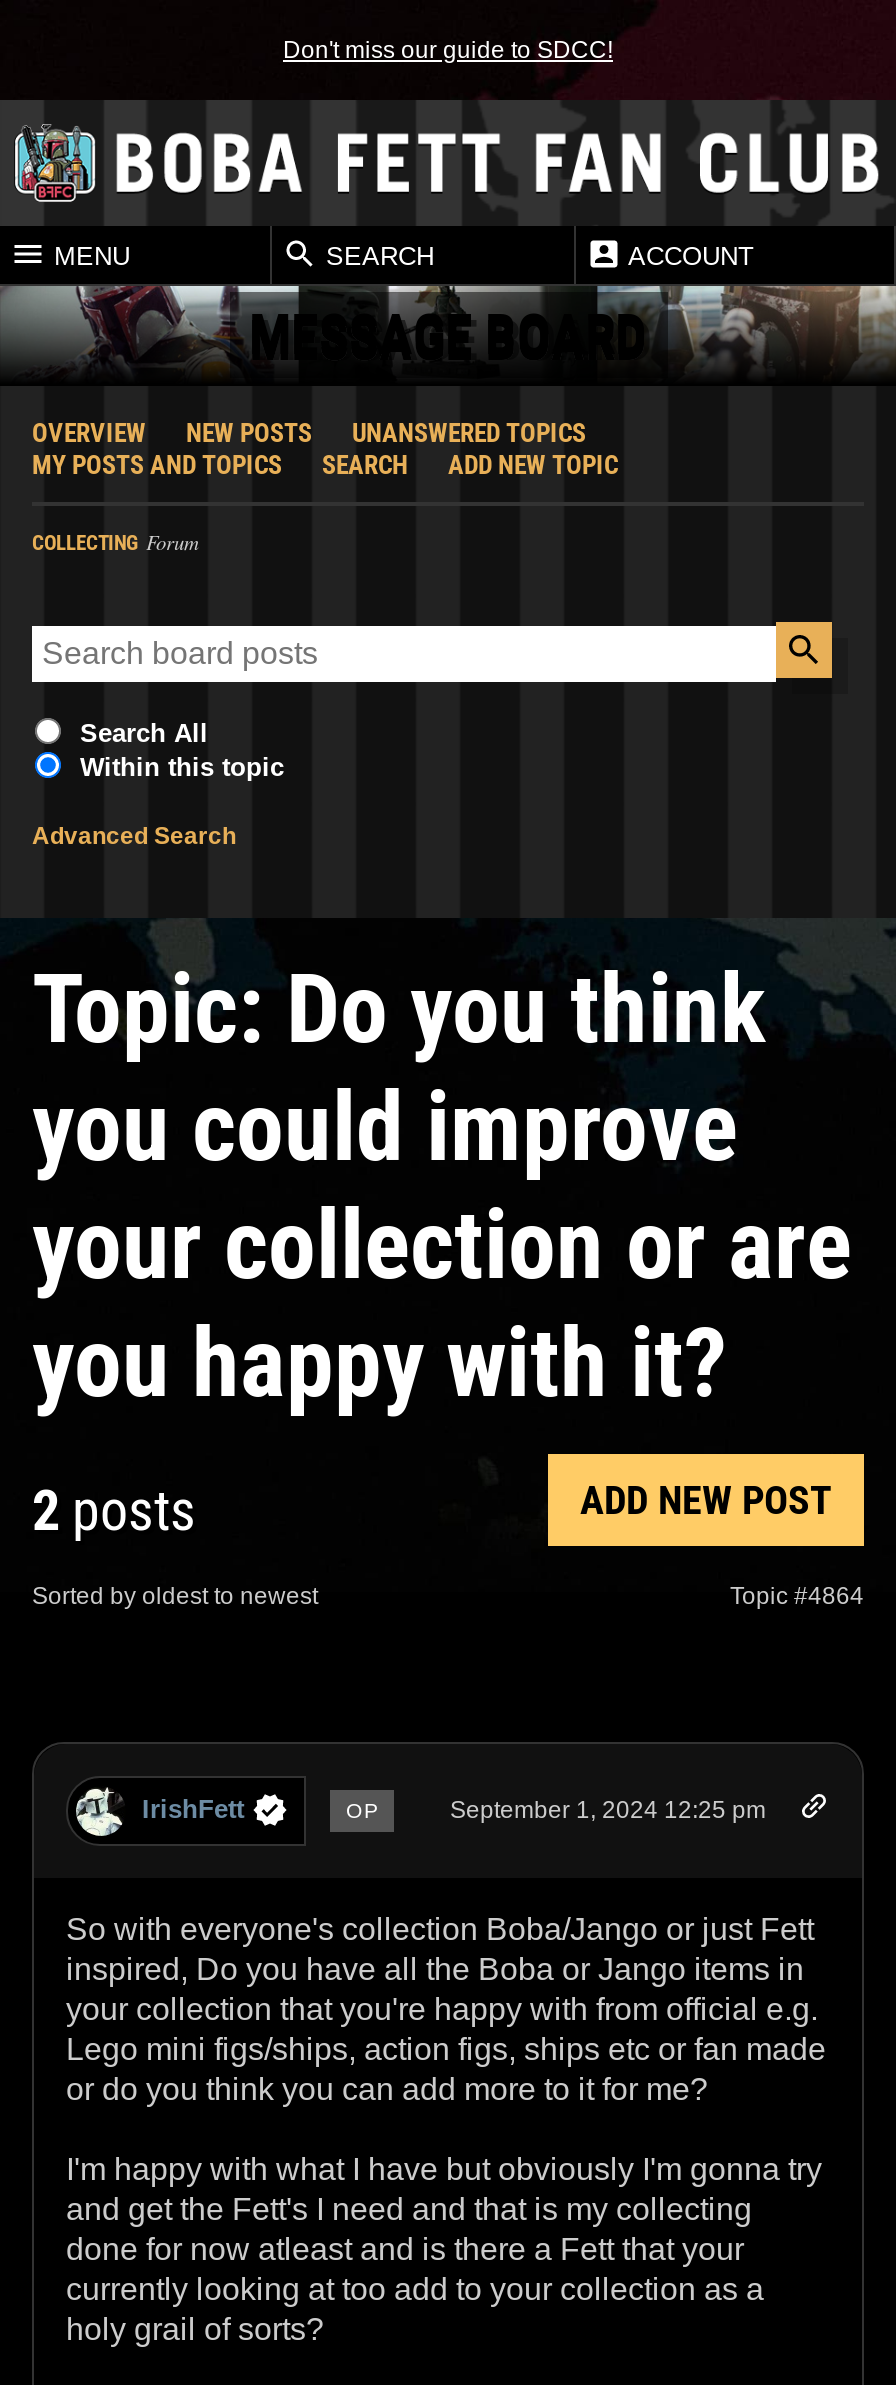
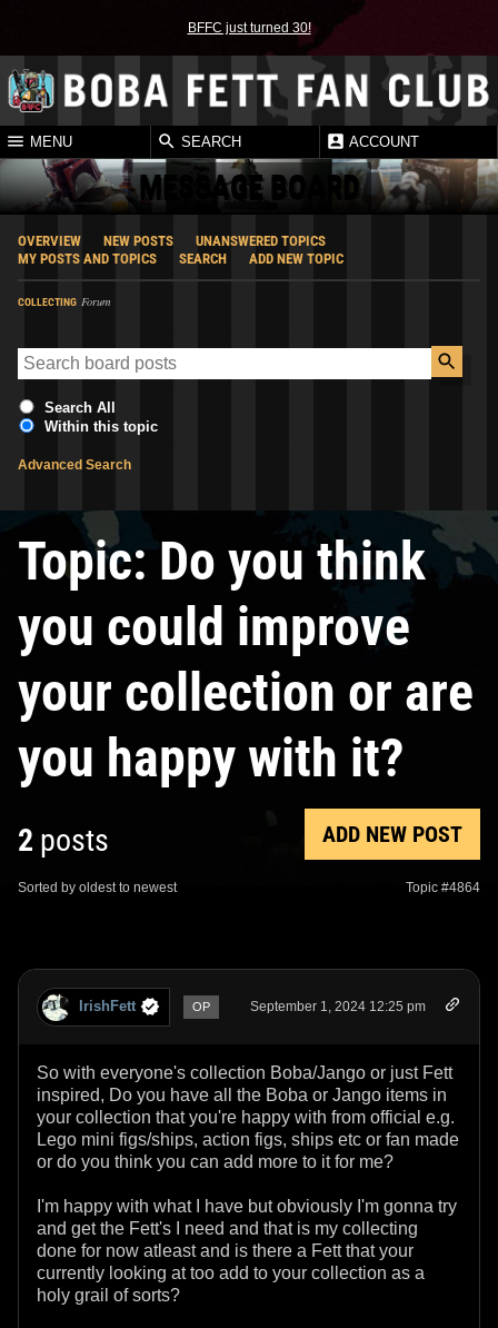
- Don't miss our guide to SDCC!
+ BFFC just turned 30!
